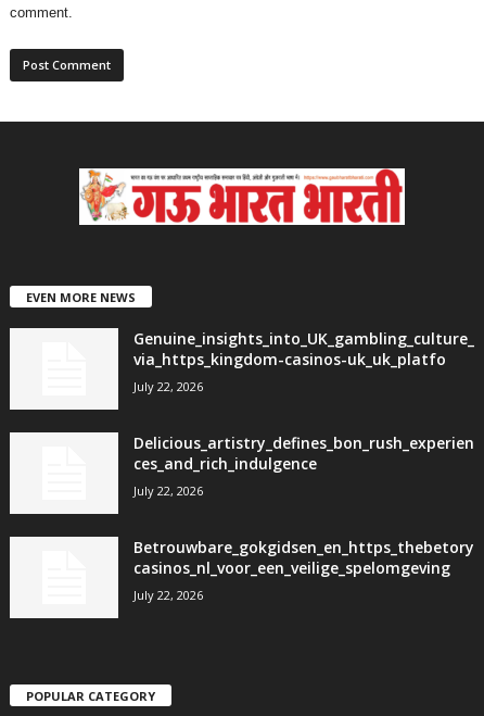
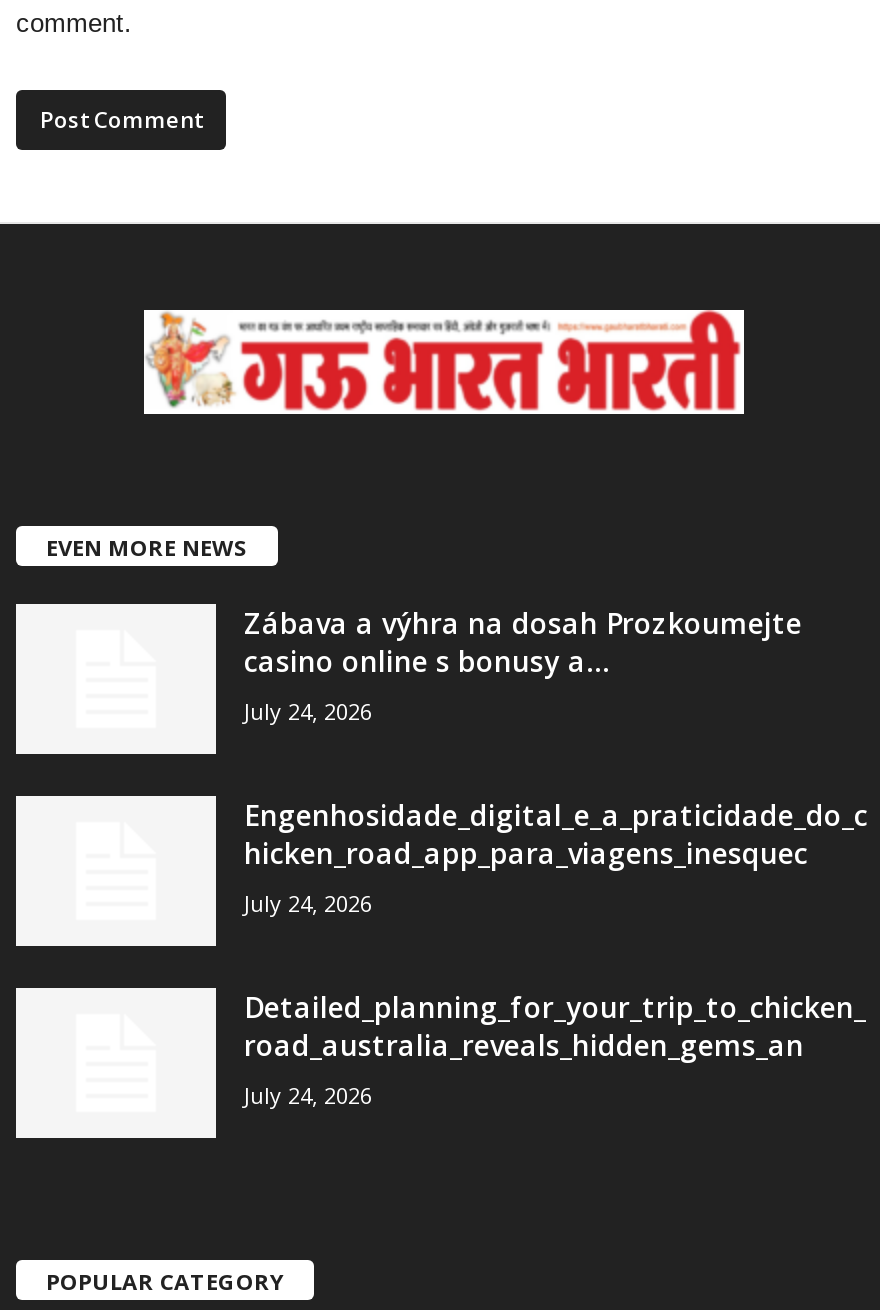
- Genuine_insights_into_UK_gambling_culture_
- via_https_kingdom-casinos-uk_uk_platfo
- July 22, 2026
+ Zábava a výhra na dosah Prozkoumejte
+ casino online s bonusy a...
+ July 24, 2026

- Delicious_artistry_defines_bon_rush_experien
- ces_and_rich_indulgence
- July 22, 2026
+ Engenhosidade_digital_e_a_praticidade_do_c
+ hicken_road_app_para_viagens_inesquec
+ July 24, 2026

- Betrouwbare_gokgidsen_en_https_thebetory
- casinos_nl_voor_een_veilige_spelomgeving
- July 22, 2026
+ Detailed_planning_for_your_trip_to_chicken_
+ road_australia_reveals_hidden_gems_an
+ July 24, 2026
